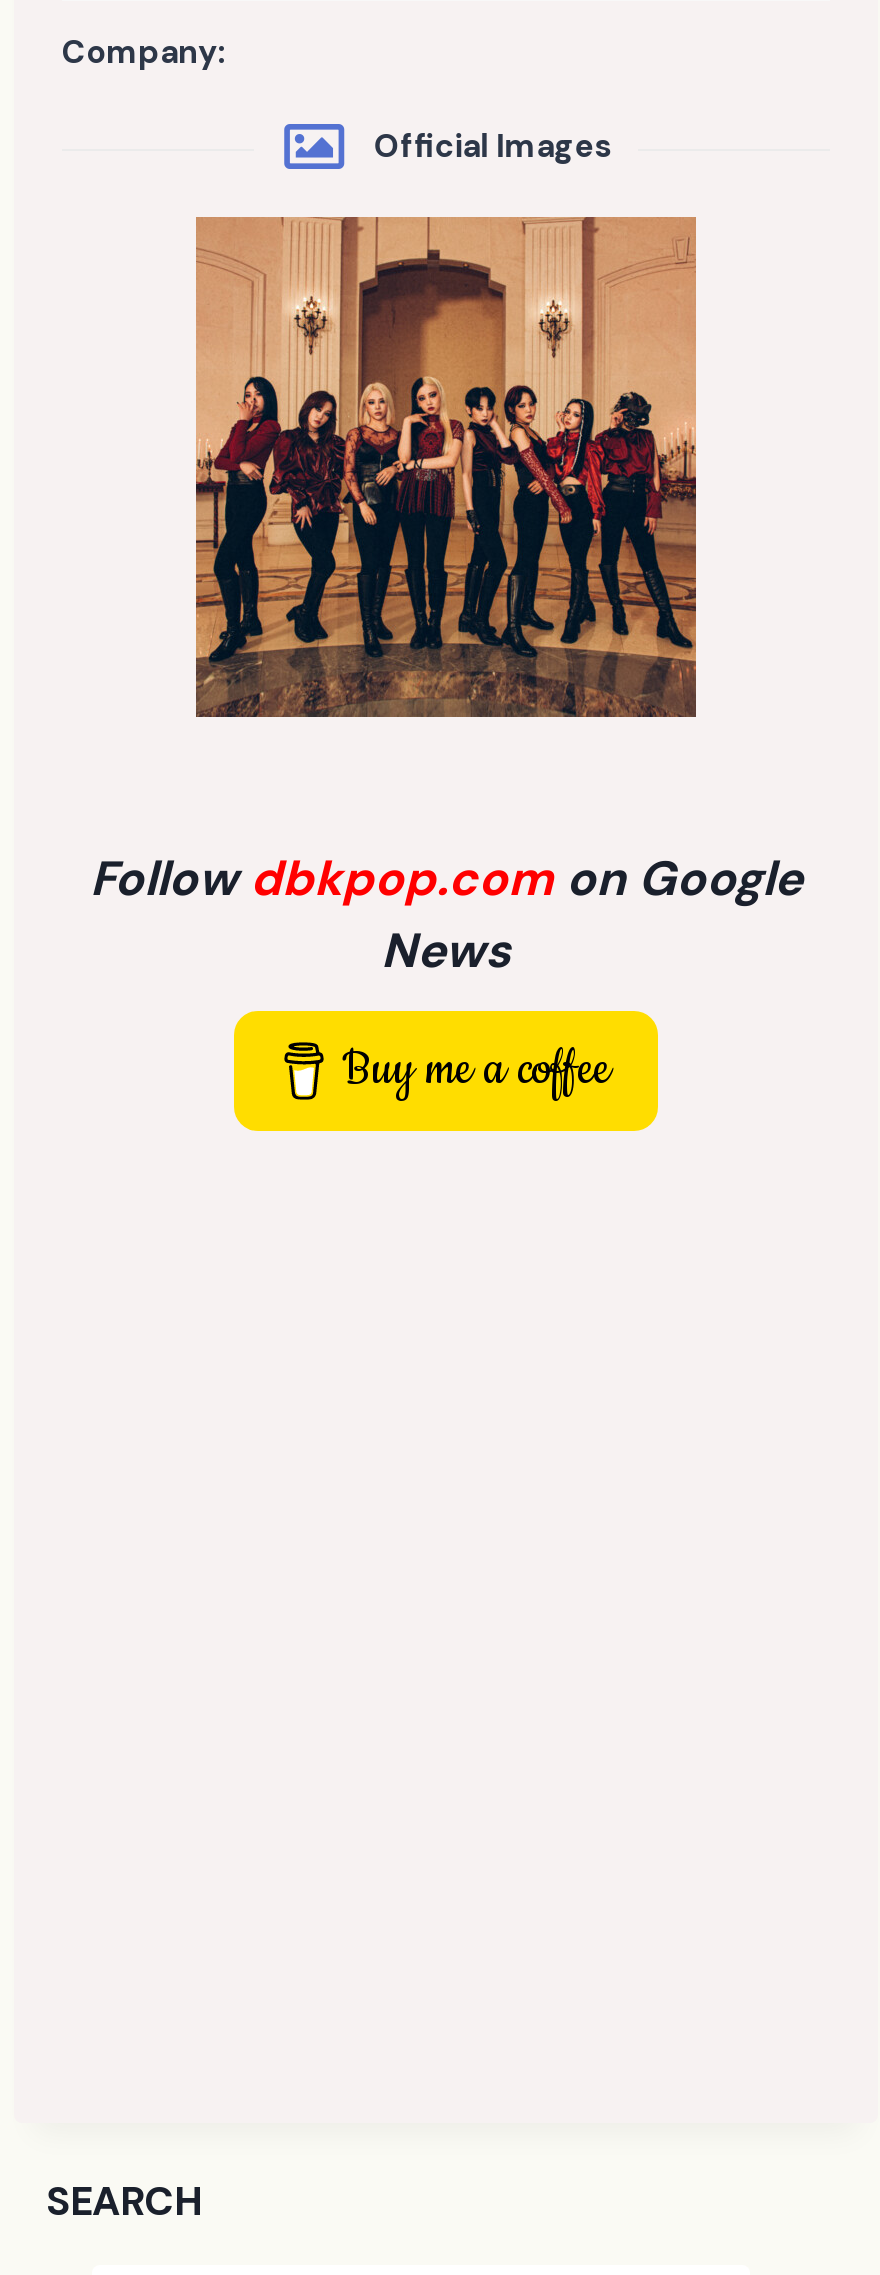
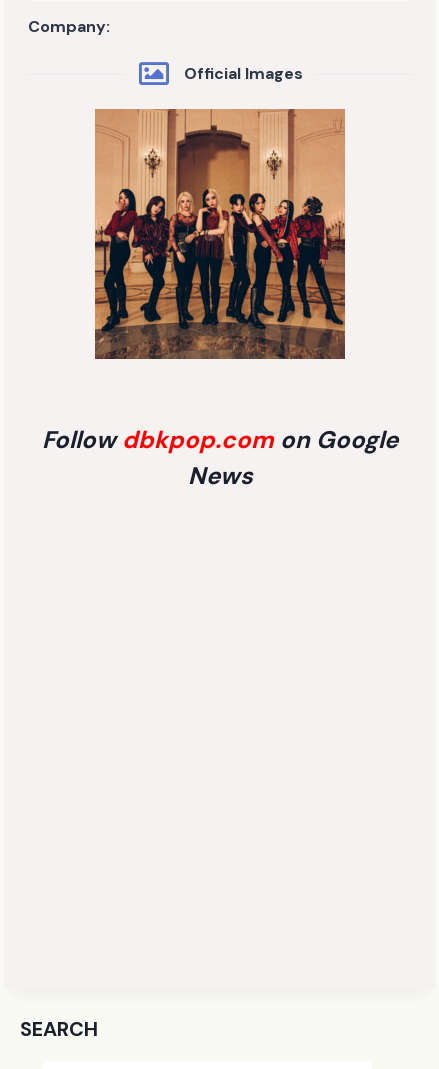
- Buy me a coffee
